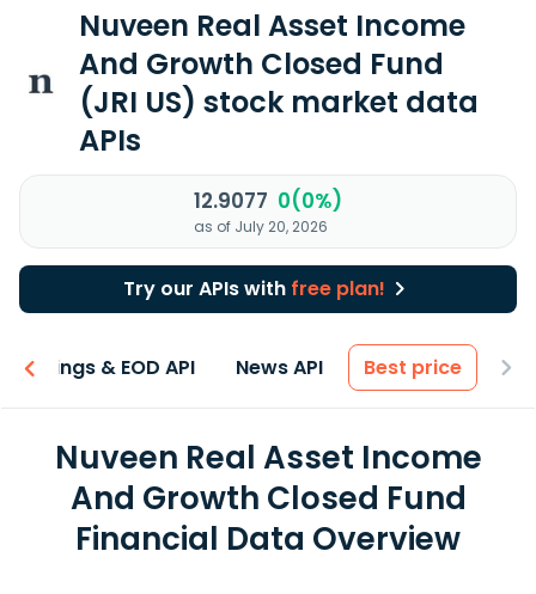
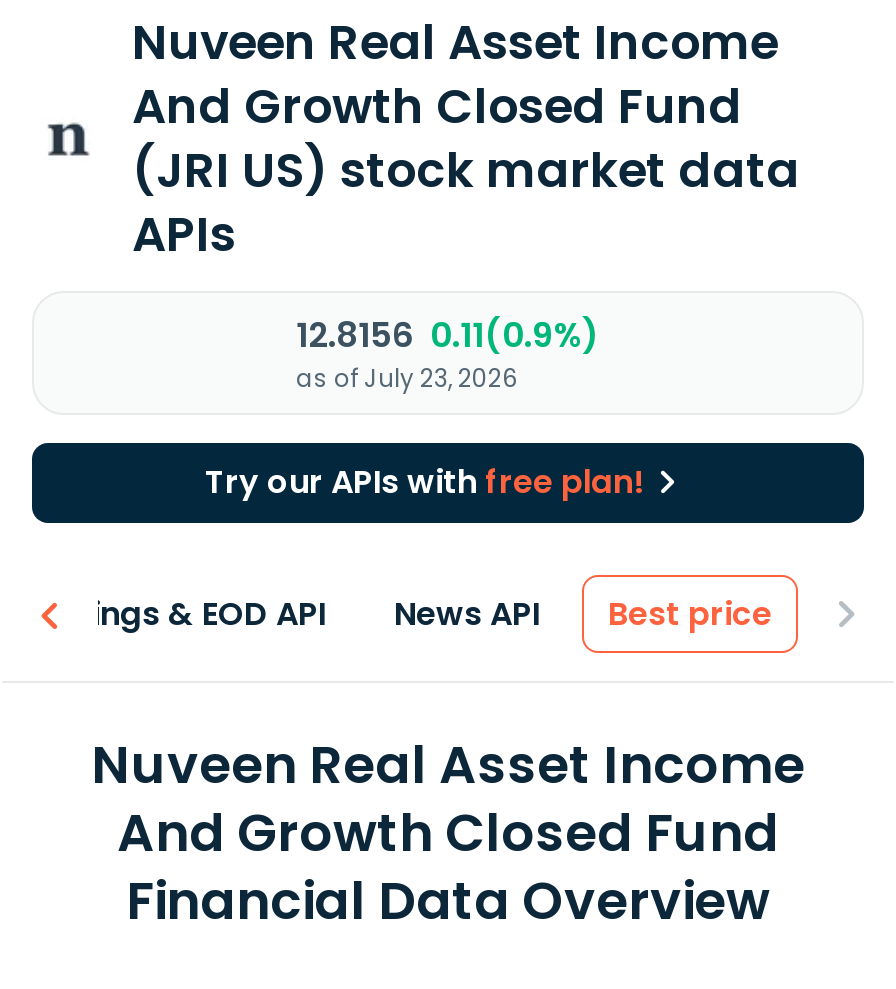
- 12.9077 0(0%)
+ 12.8156 0.11(0.9%)

- as of July 20, 2026
+ as of July 23, 2026
